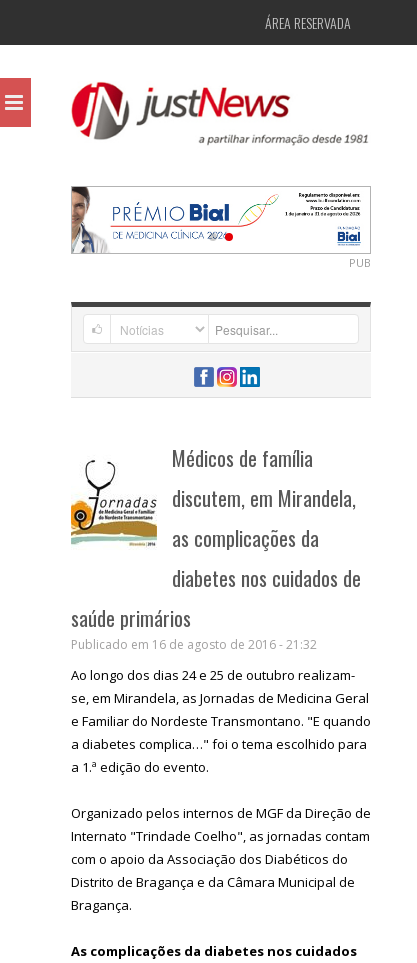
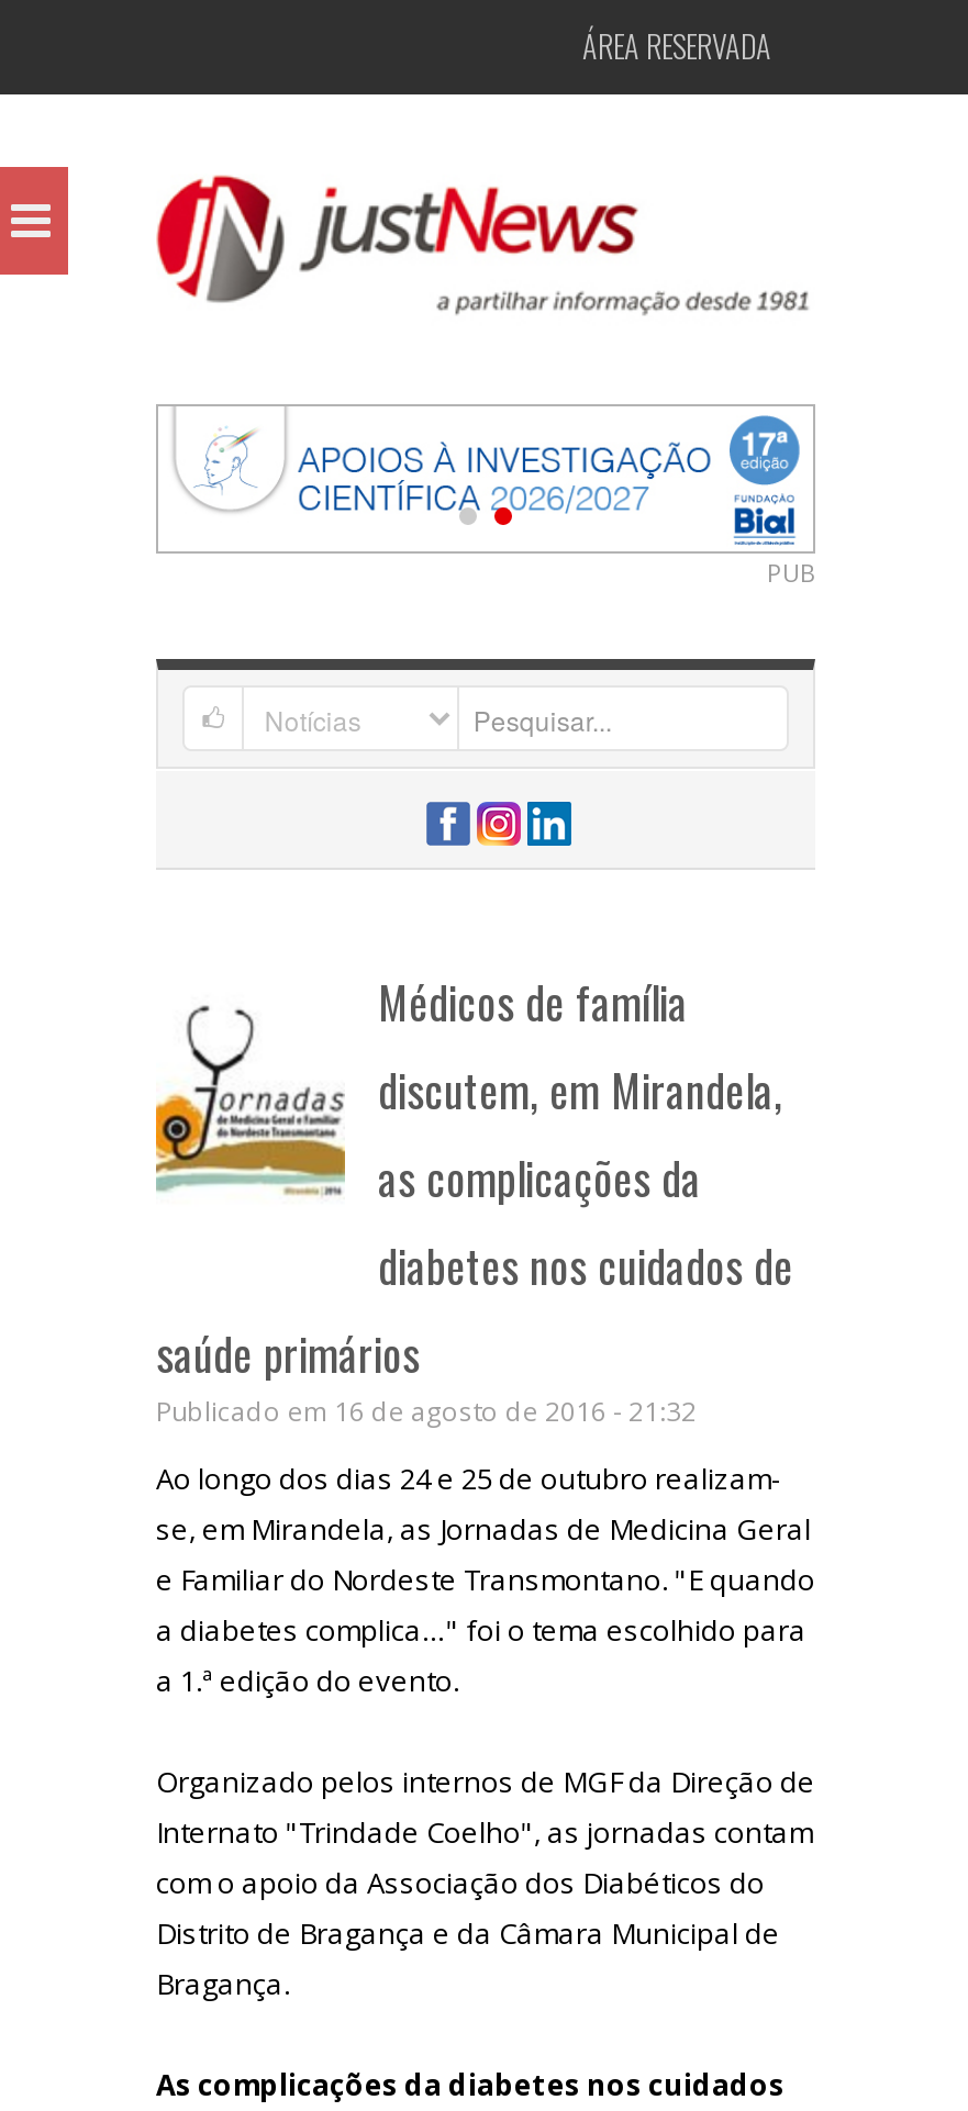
- [image]
+ [image]
